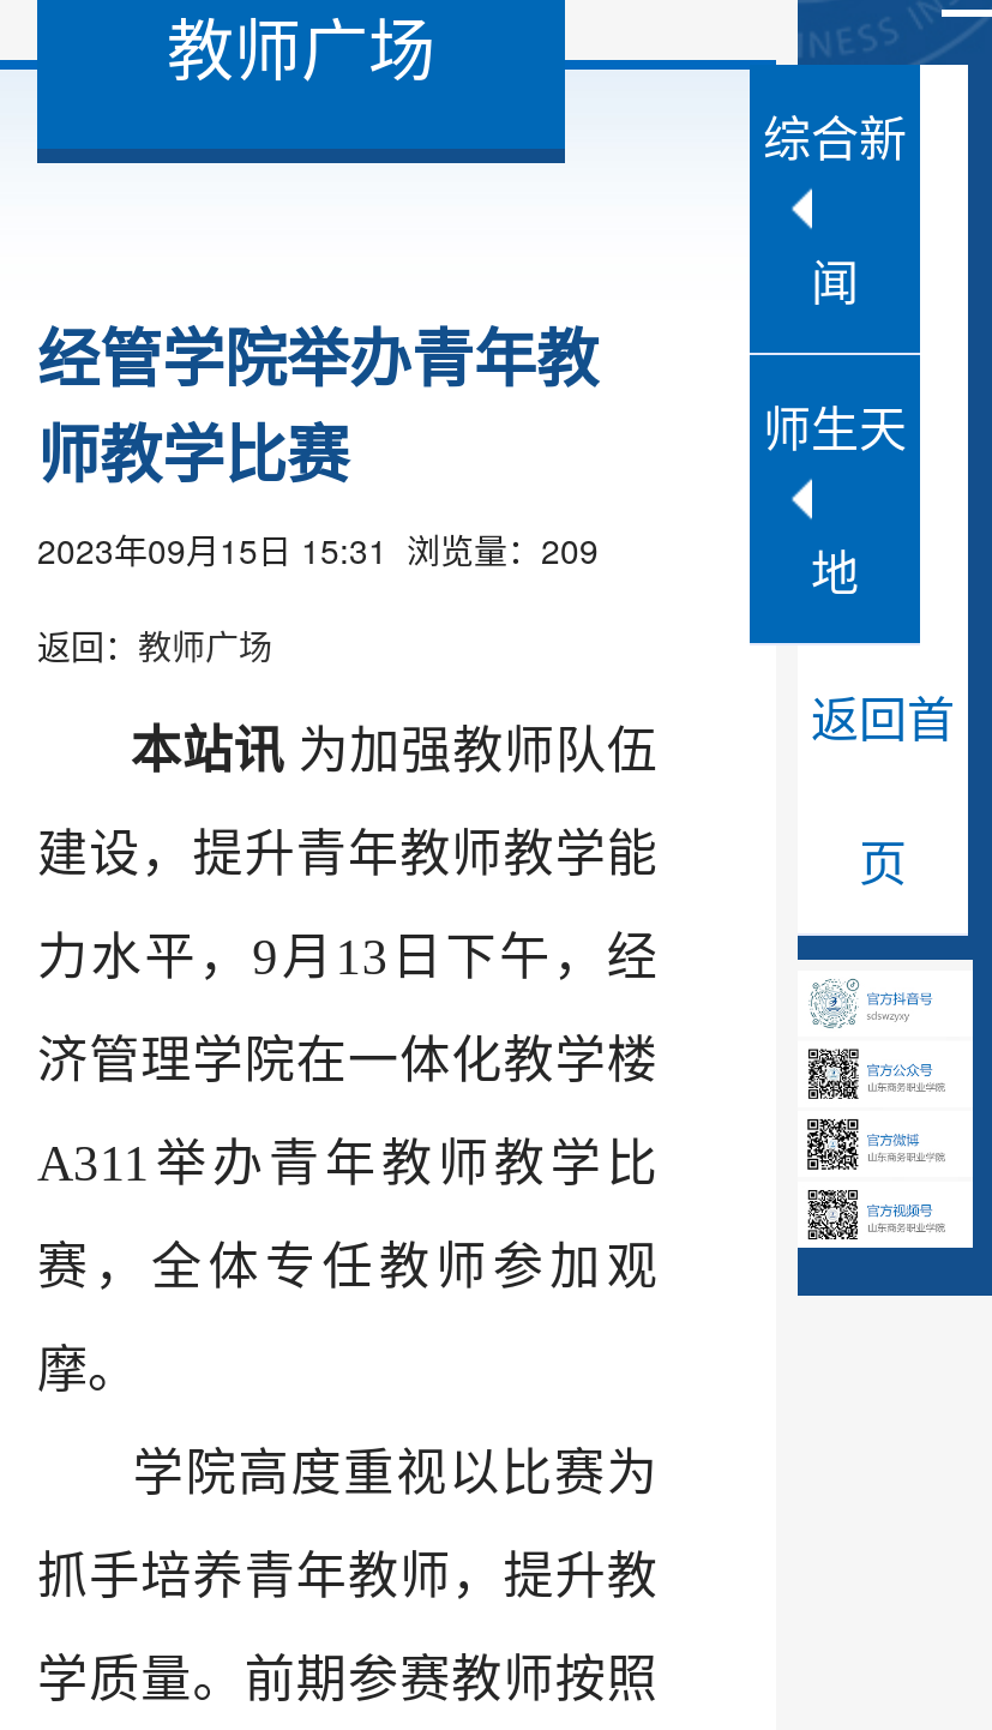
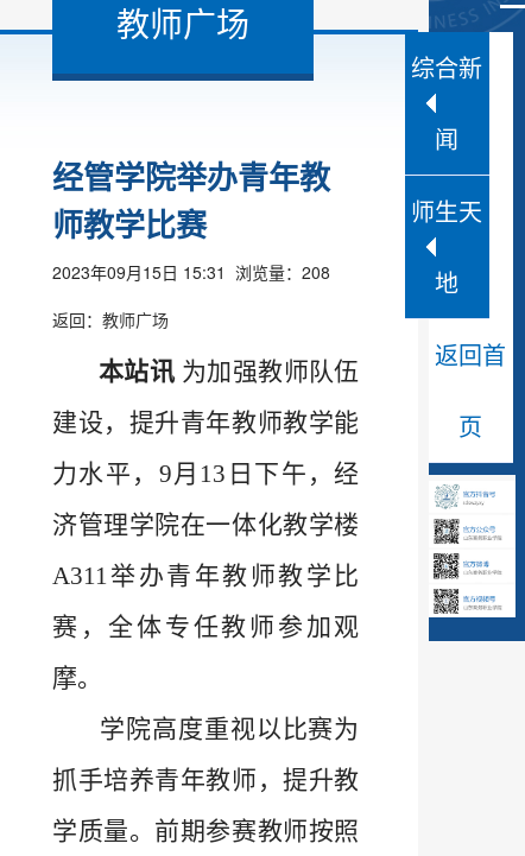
- 2023年09月15日 15:31 浏览量：209
+ 2023年09月15日 15:31 浏览量：208
